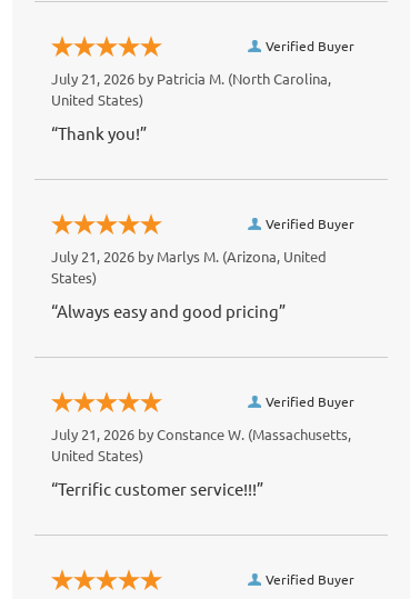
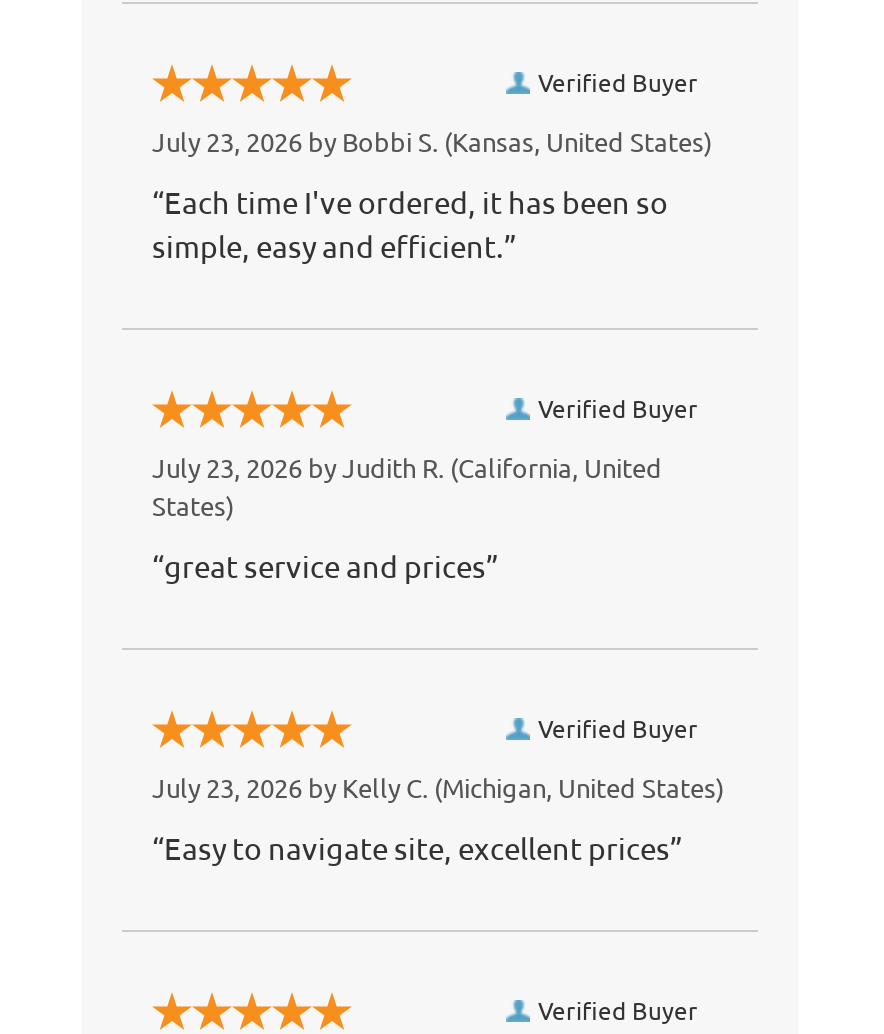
- July 21, 2026 by Patricia M. (North Carolina,
- United States)
+ July 23, 2026 by Bobbi S. (Kansas, United States)

- “Thank you!”
+ “Each time I've ordered, it has been so
+ simple, easy and efficient.”

- July 21, 2026 by Marlys M. (Arizona, United
+ July 23, 2026 by Judith R. (California, United

- “Always easy and good pricing”
+ “great service and prices”

- July 21, 2026 by Constance W. (Massachusetts,
- United States)
+ July 23, 2026 by Kelly C. (Michigan, United States)

- “Terrific customer service!!!”
+ “Easy to navigate site, excellent prices”
